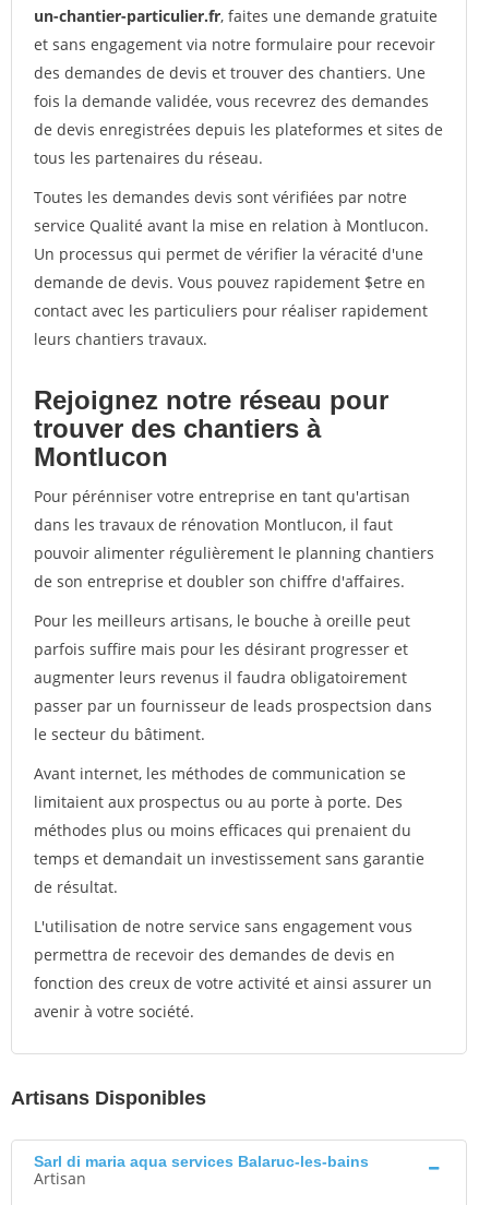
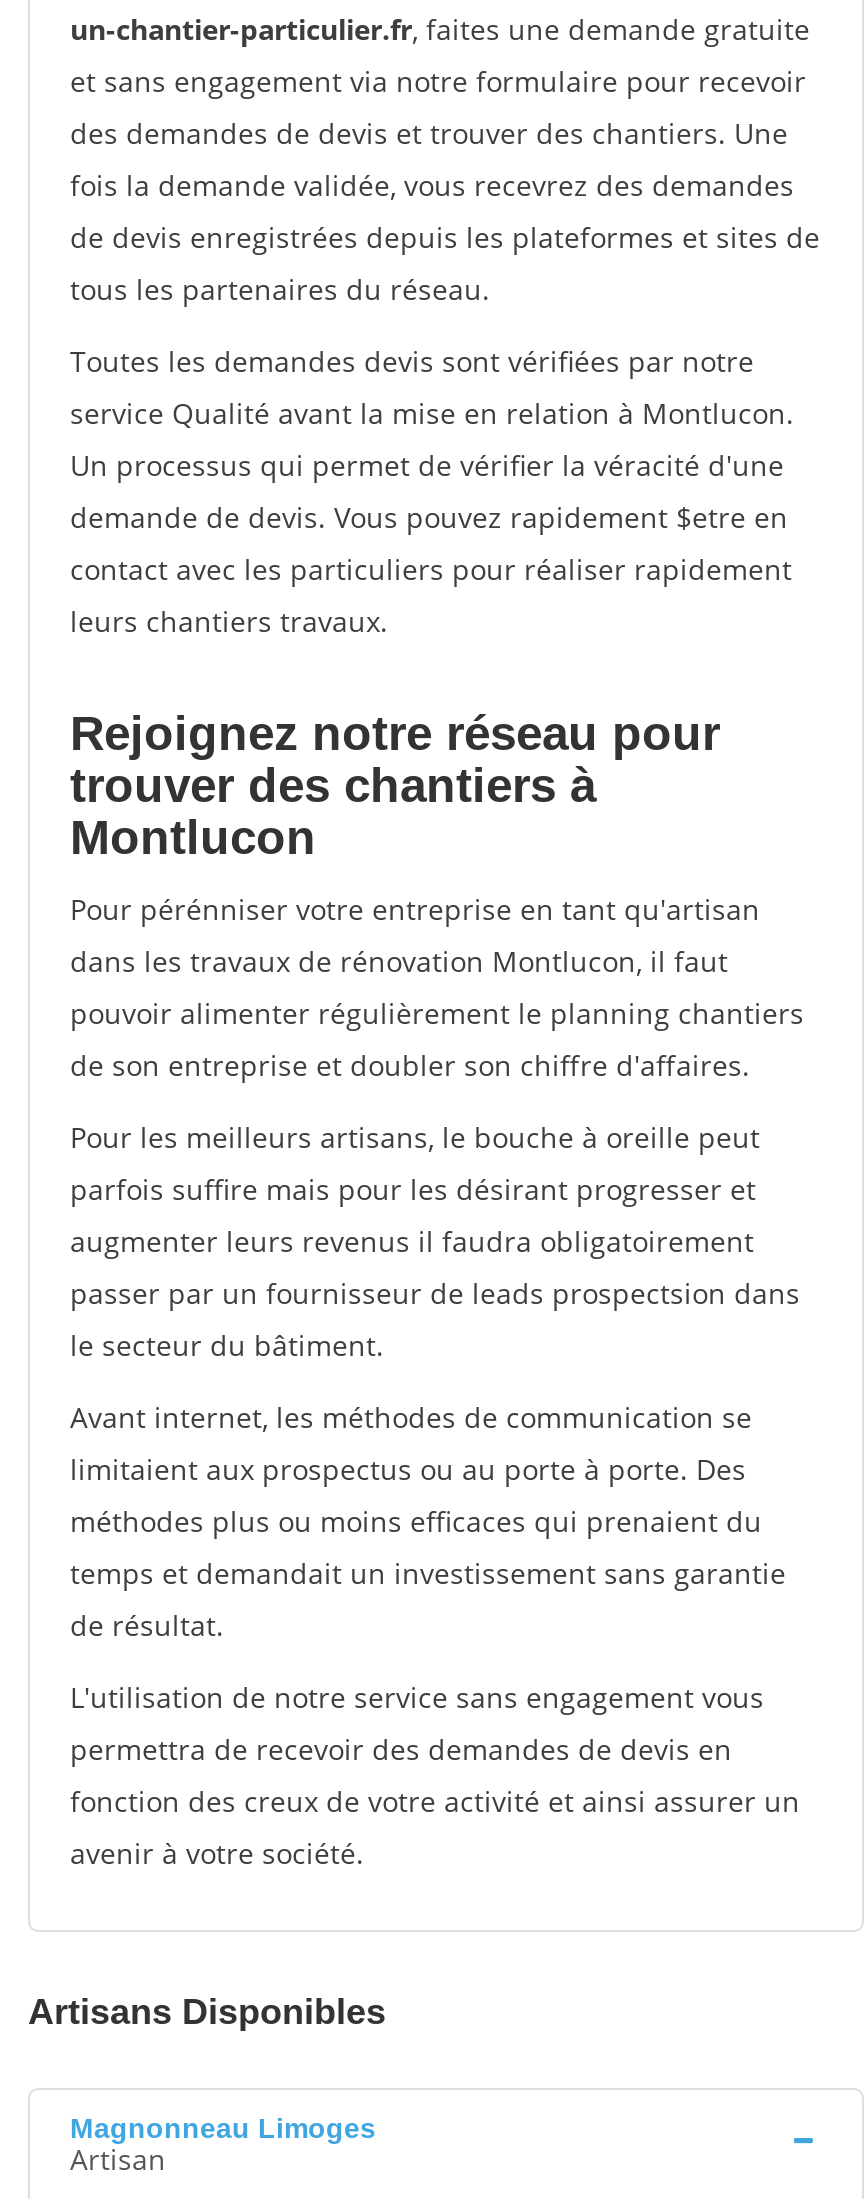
- Sarl di maria aqua services Balaruc-les-bains
+ Magnonneau Limoges
